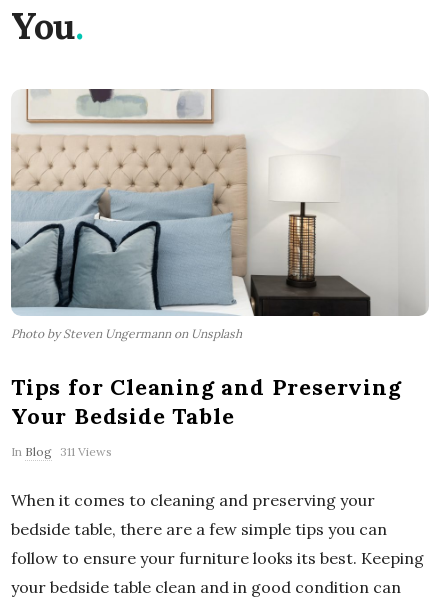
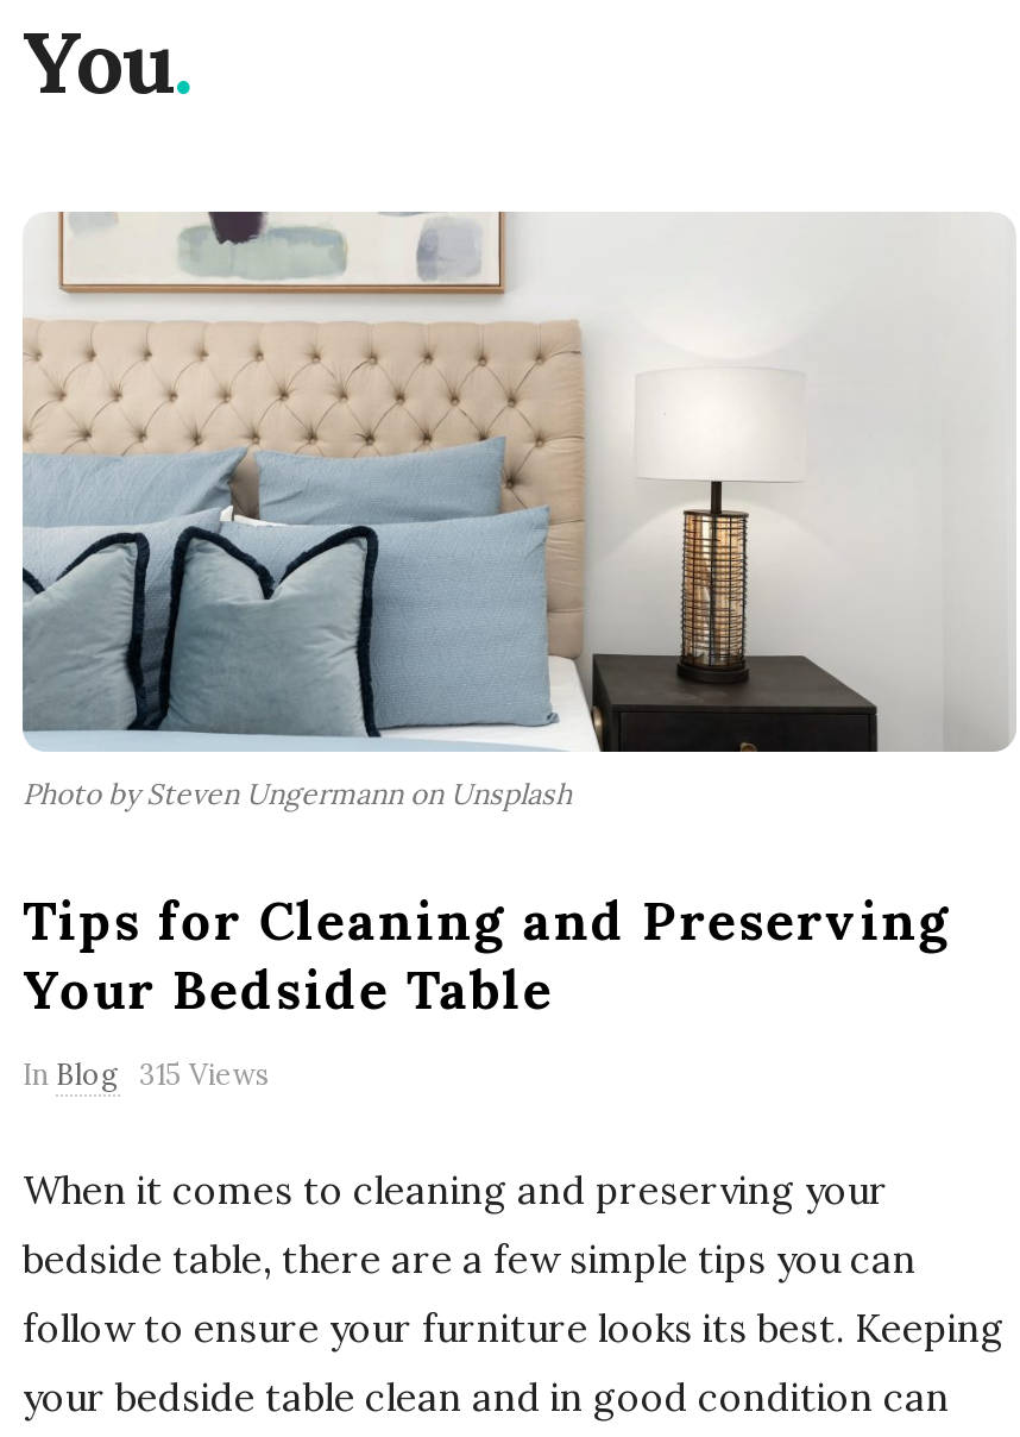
- In Blog 311 Views
+ In Blog 315 Views
